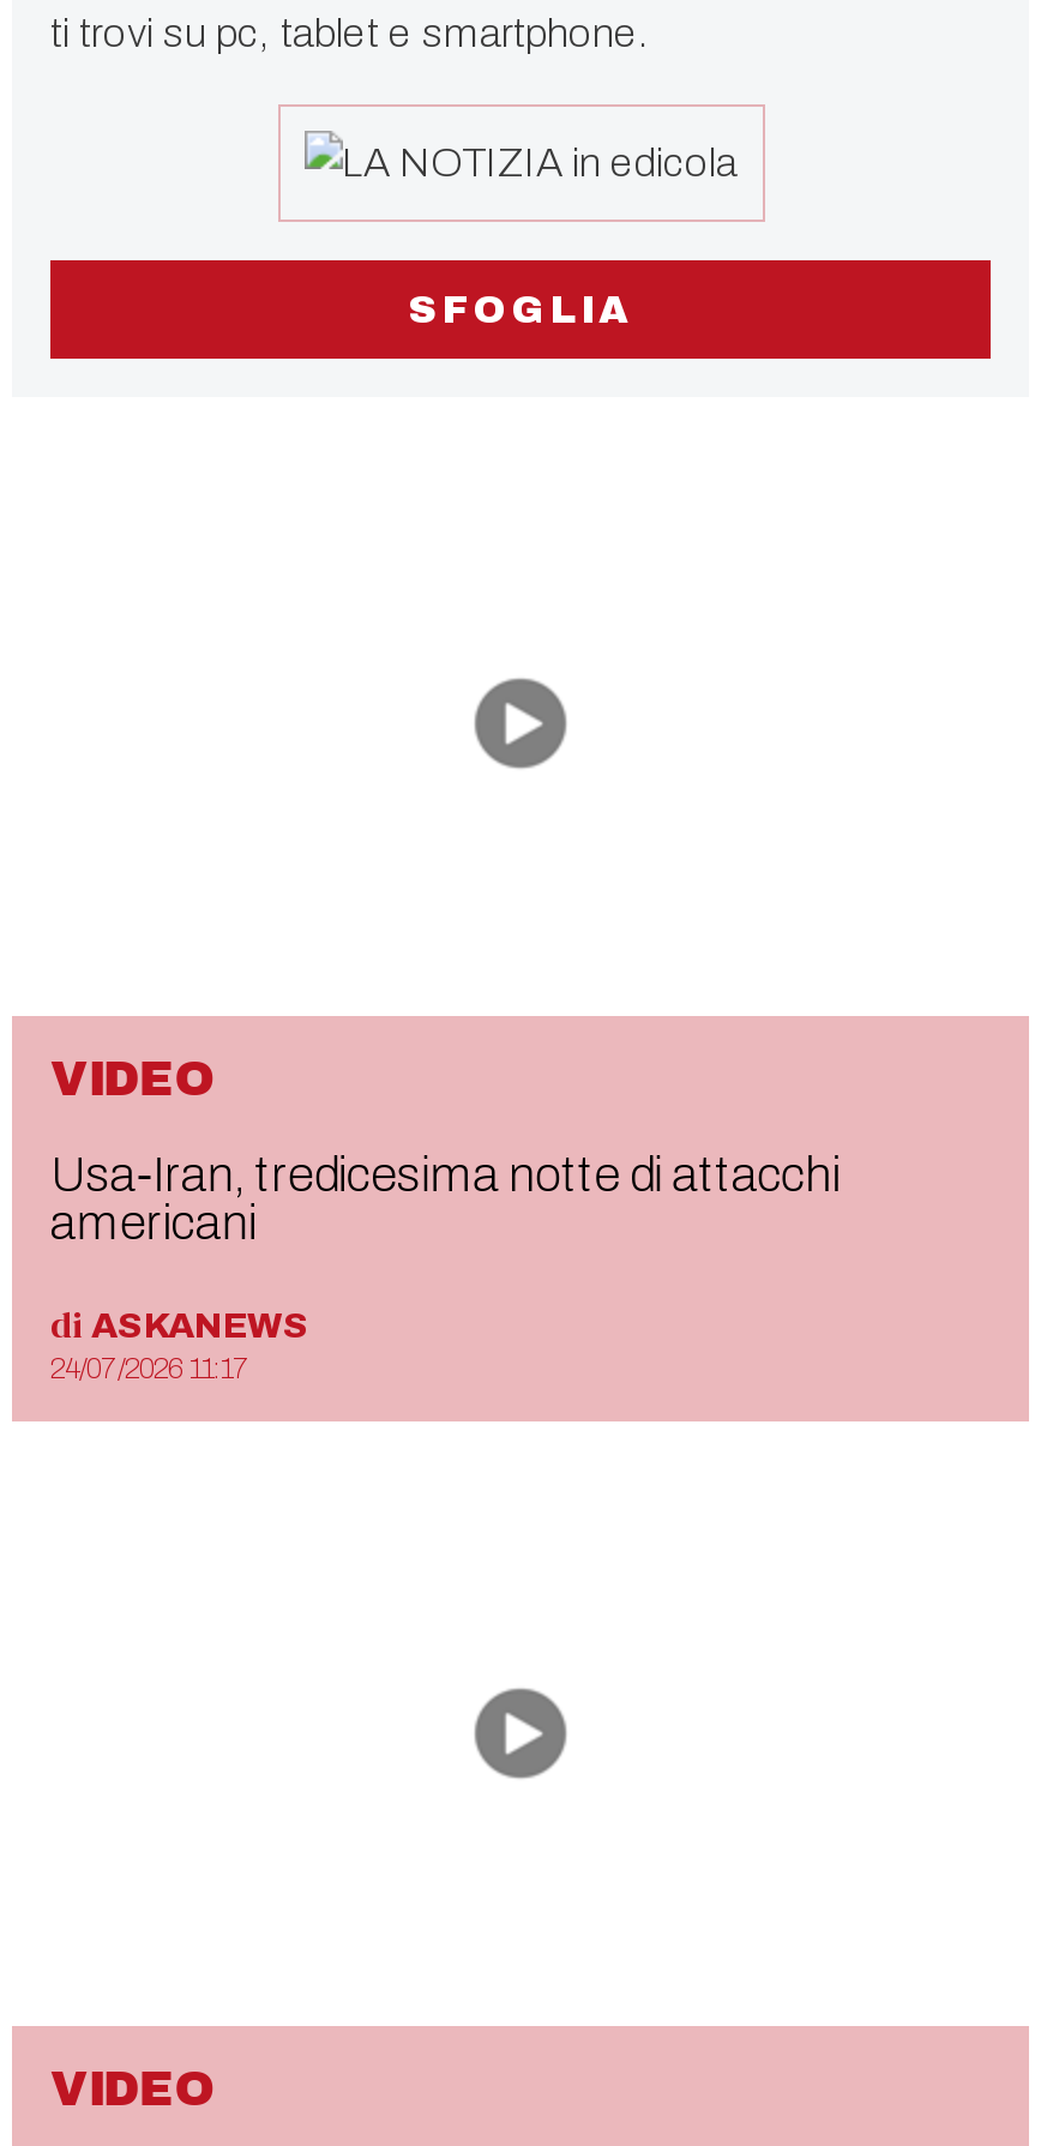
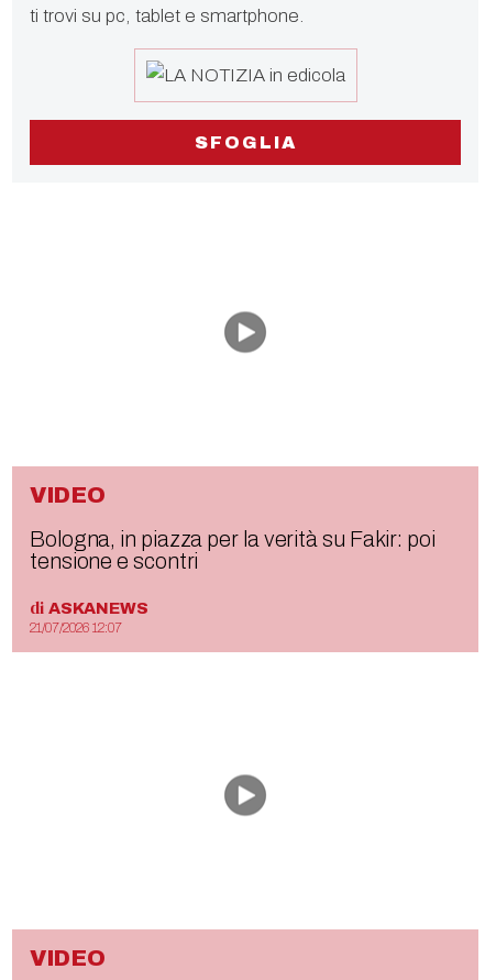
- Usa-Iran, tredicesima notte di attacchi
- americani
+ Bologna, in piazza per la verità su Fakir: poi
+ tensione e scontri

- 24/07/2026 11:17
+ 21/07/2026 12:07
